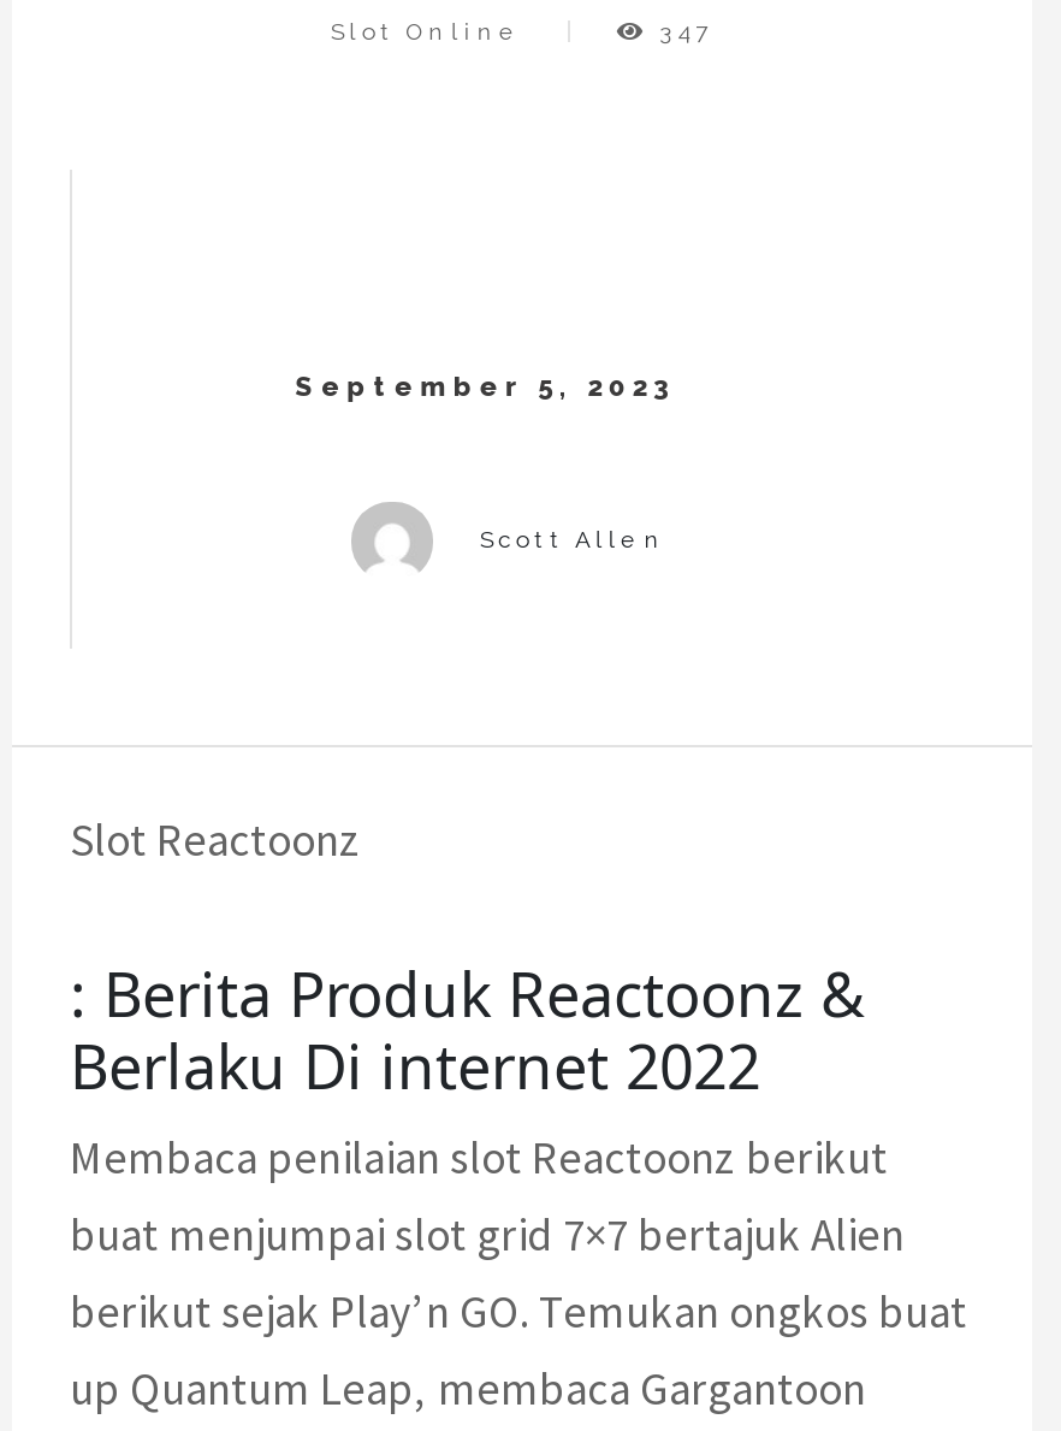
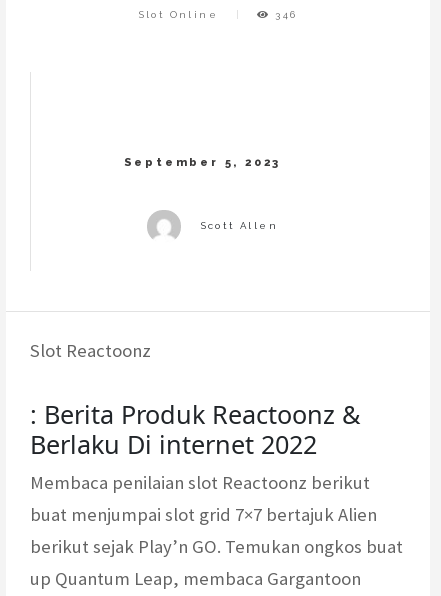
- 347
+ 346
